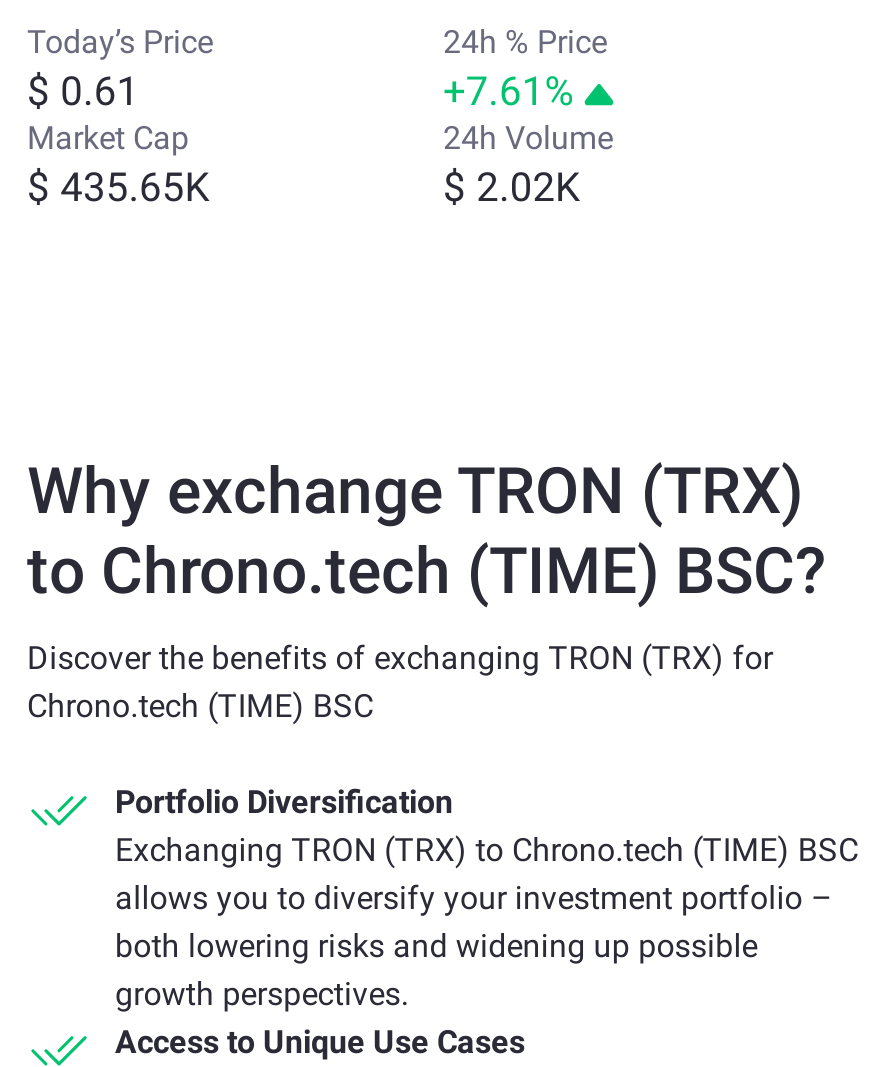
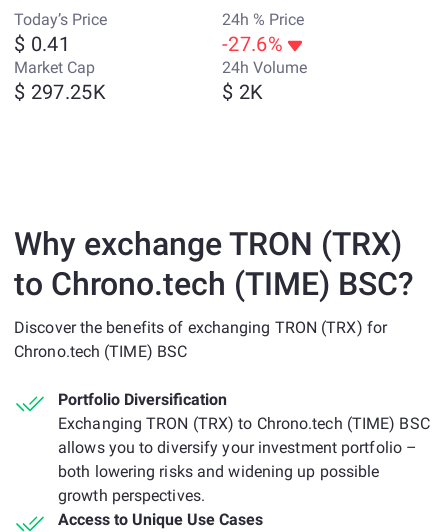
- $ 0.61
+ $ 0.41

- +7.61%
+ -27.6%

- $ 435.65K
+ $ 297.25K

- $ 2.02K
+ $ 2K
